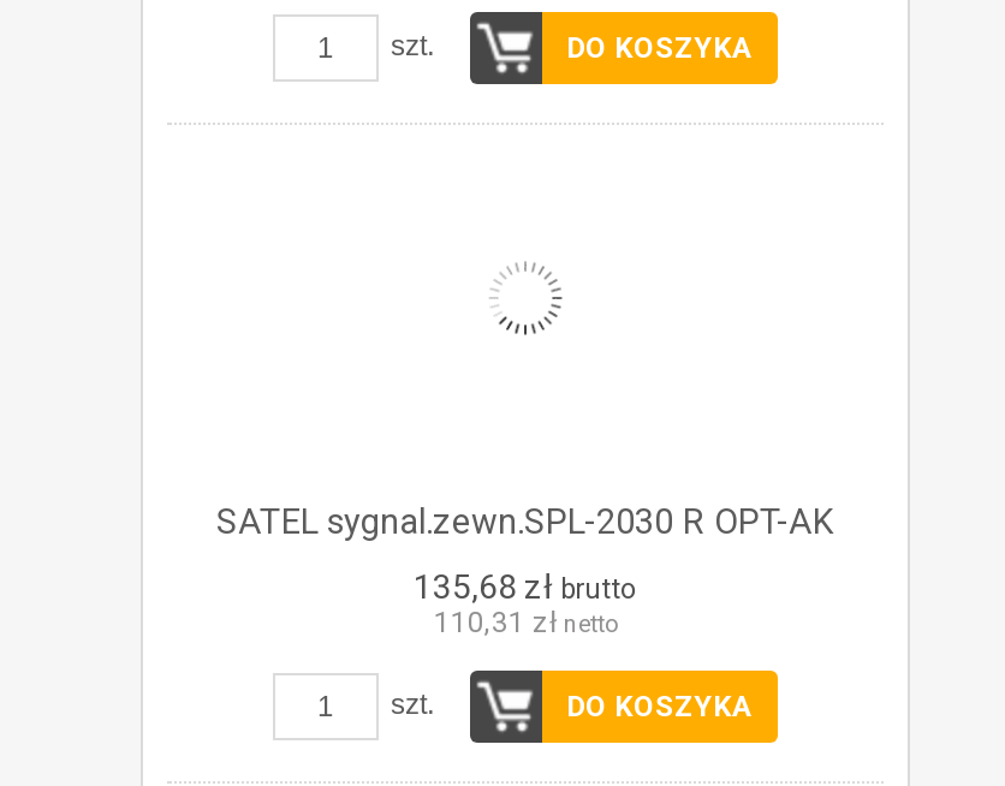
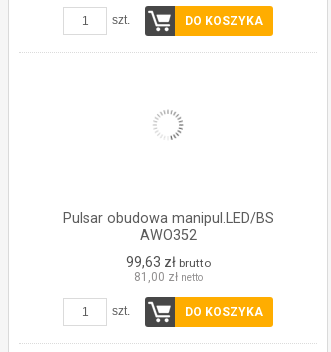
- SATEL sygnal.zewn.SPL-2030 R OPT-AK
+ Pulsar obudowa manipul.LED/BS
+ AWO352

- 135,68 zł brutto
- 110,31 zł netto
+ 99,63 zł brutto
+ 81,00 zł netto
